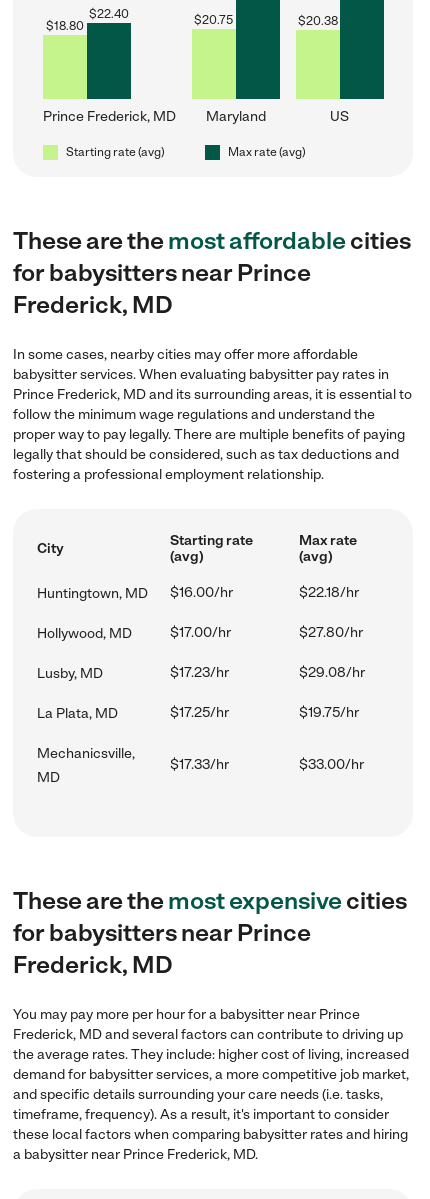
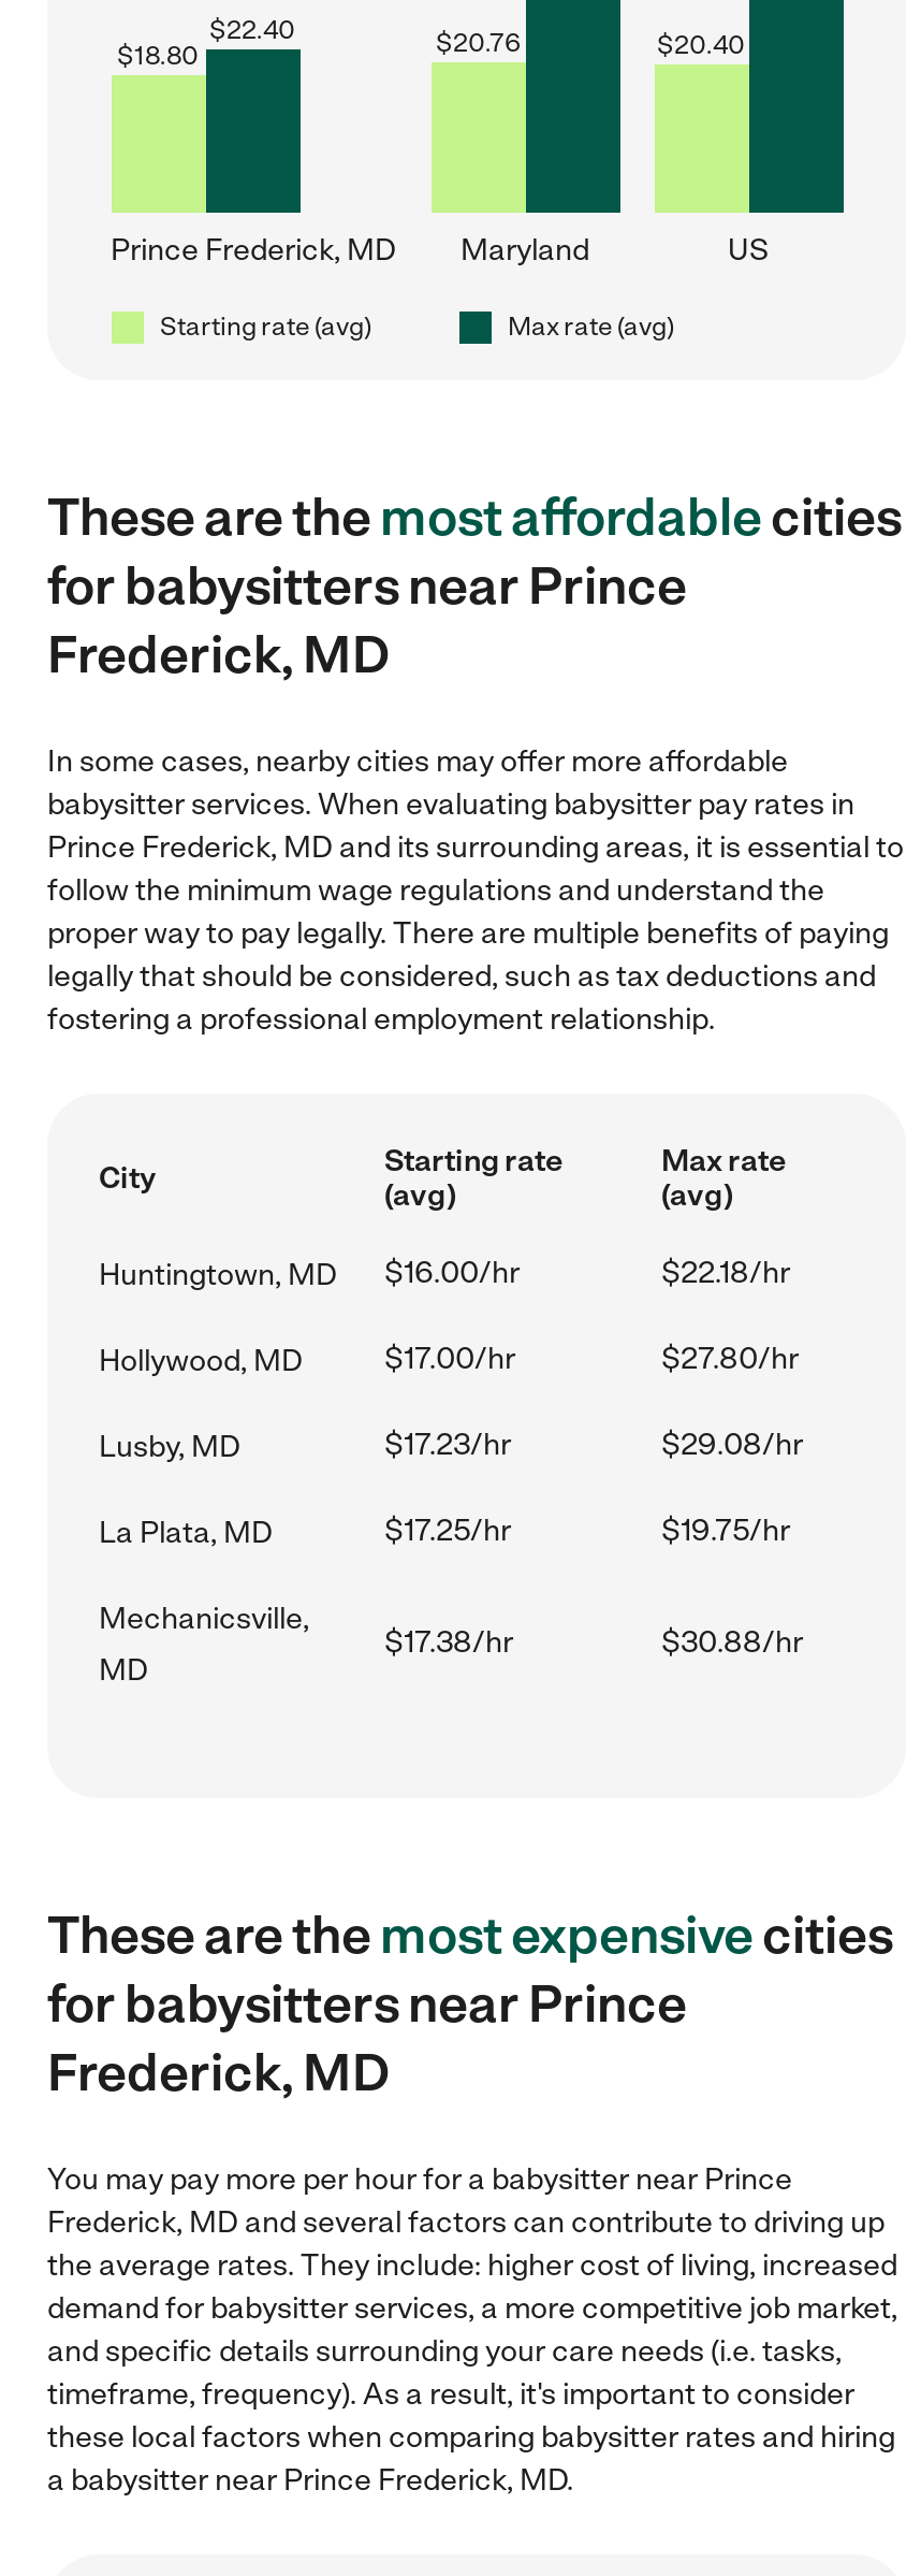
- $20.75
+ $20.76

- $20.38
+ $20.40

- $17.33/hr
- $33.00/hr
+ $17.38/hr
+ $30.88/hr
